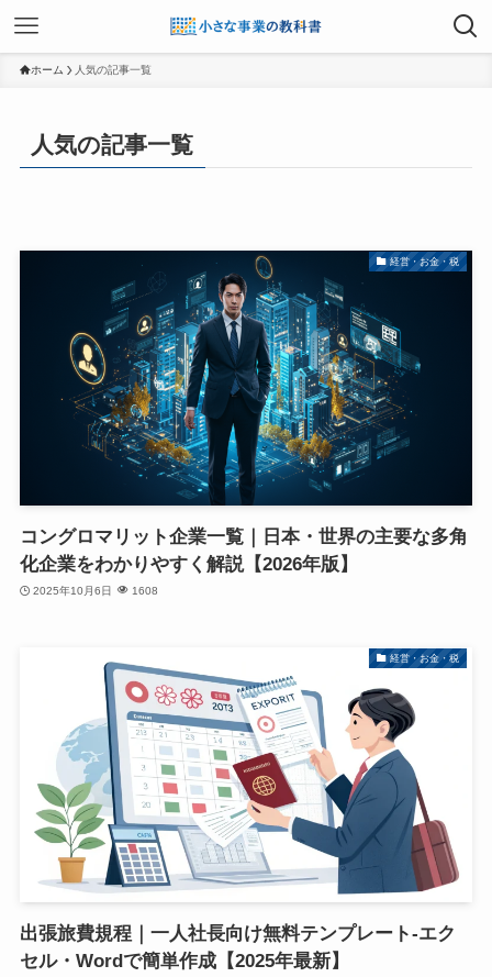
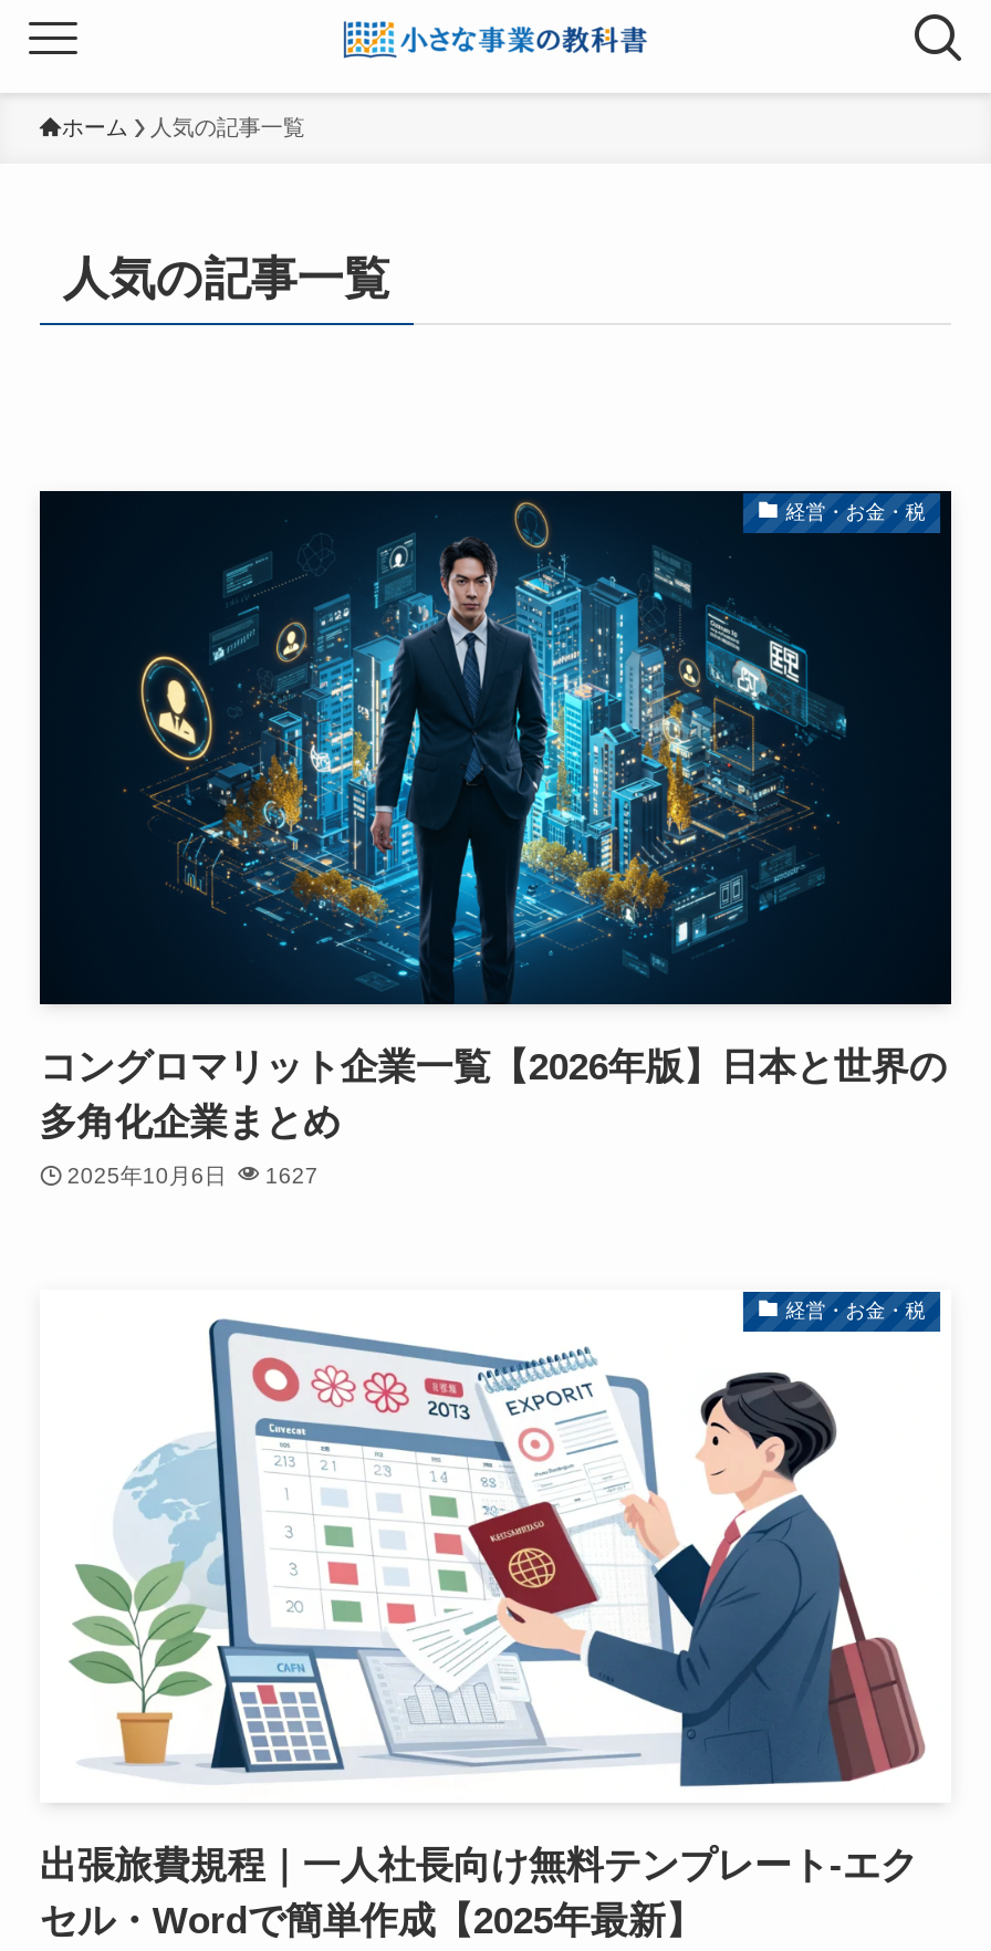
- コングロマリット企業一覧｜日本・世界の主要な多角
- 化企業をわかりやすく解説【2026年版】
+ コングロマリット企業一覧【2026年版】日本と世界の
+ 多角化企業まとめ

- 2025年10月6日 1608
+ 2025年10月6日 1627
